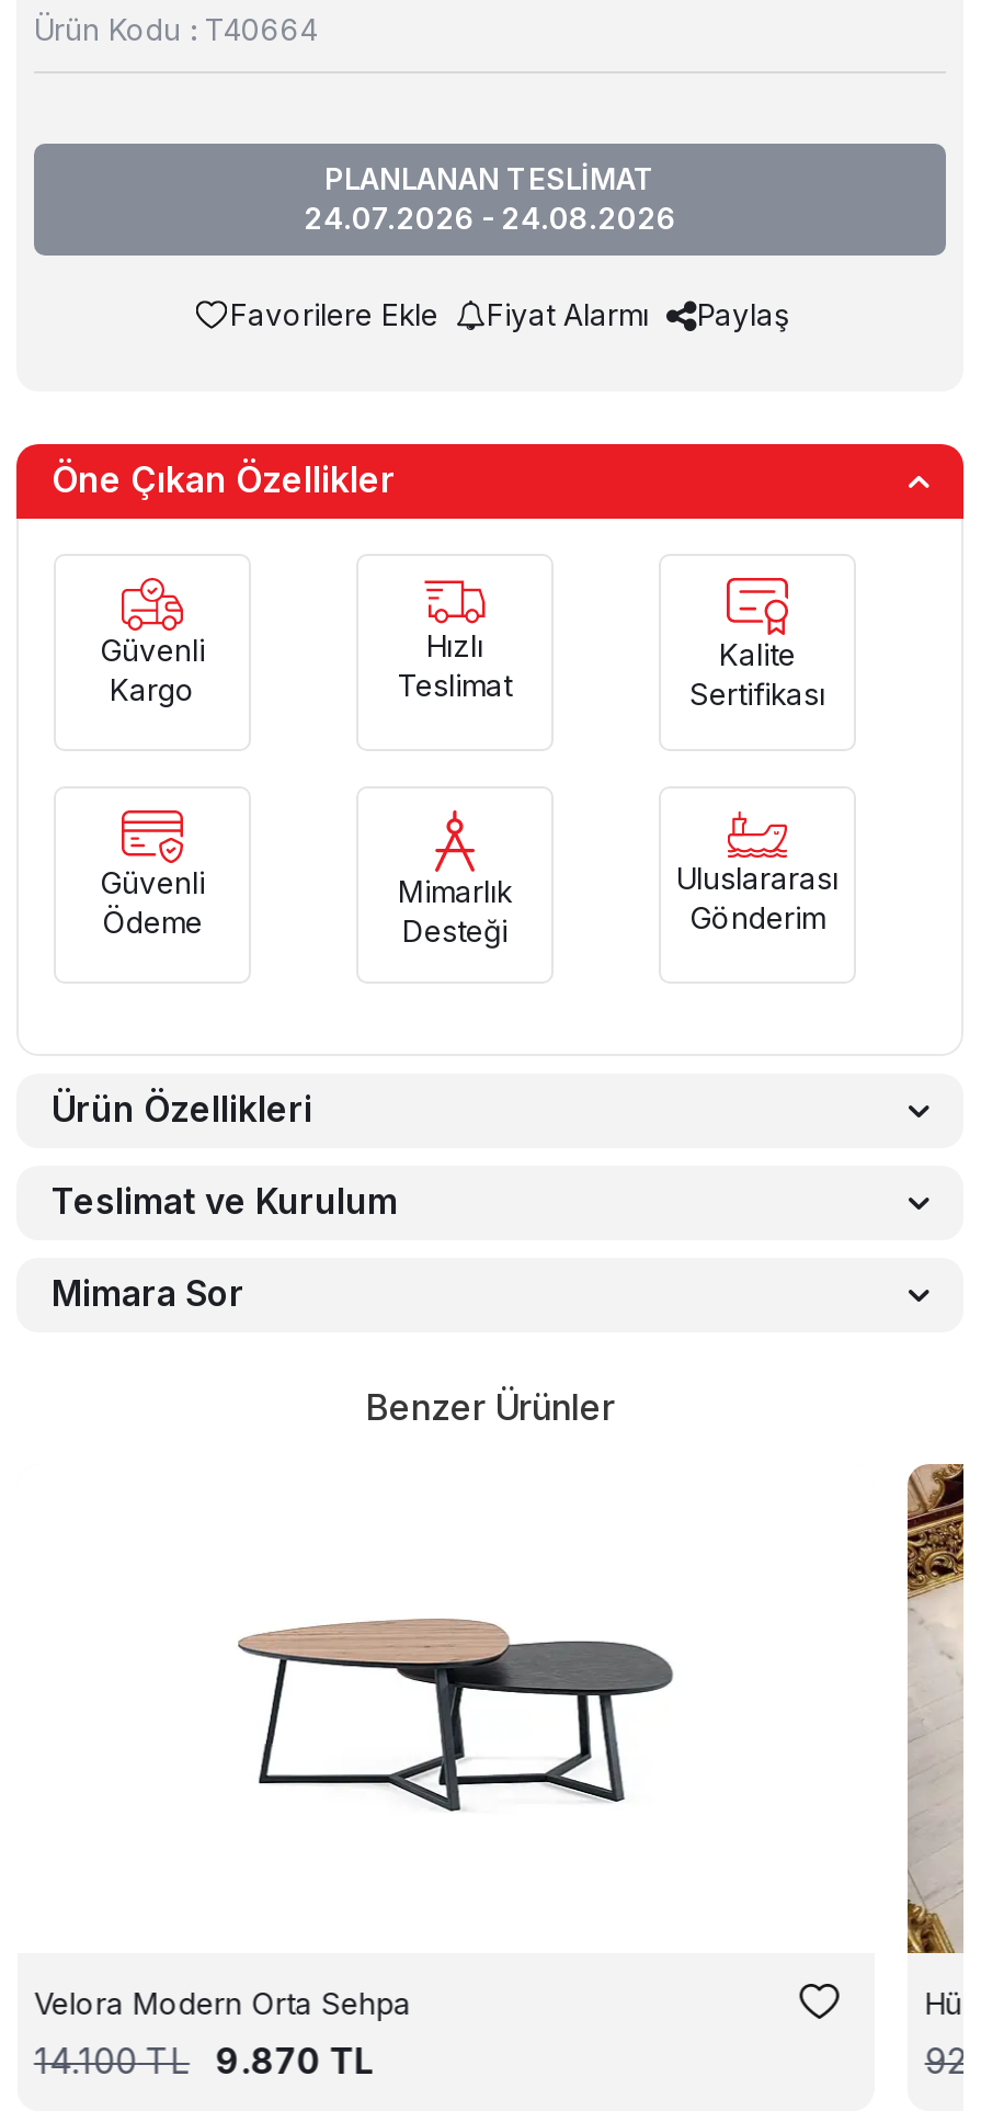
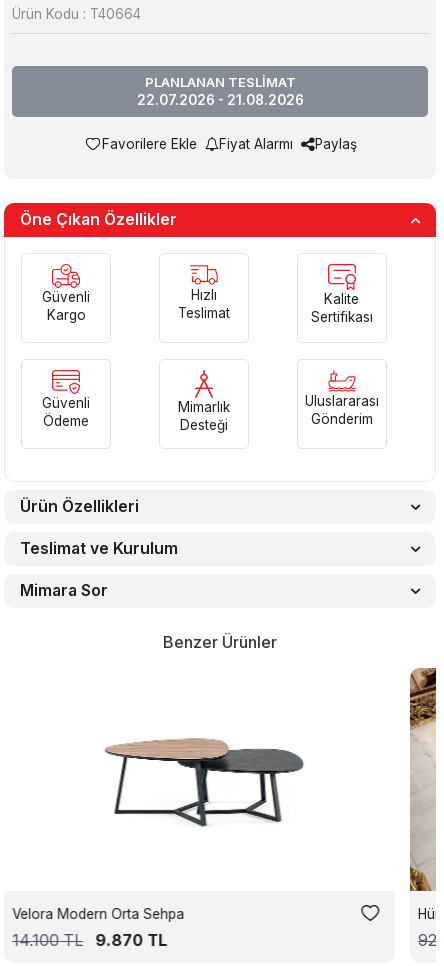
- 24.07.2026 - 24.08.2026
+ 22.07.2026 - 21.08.2026
